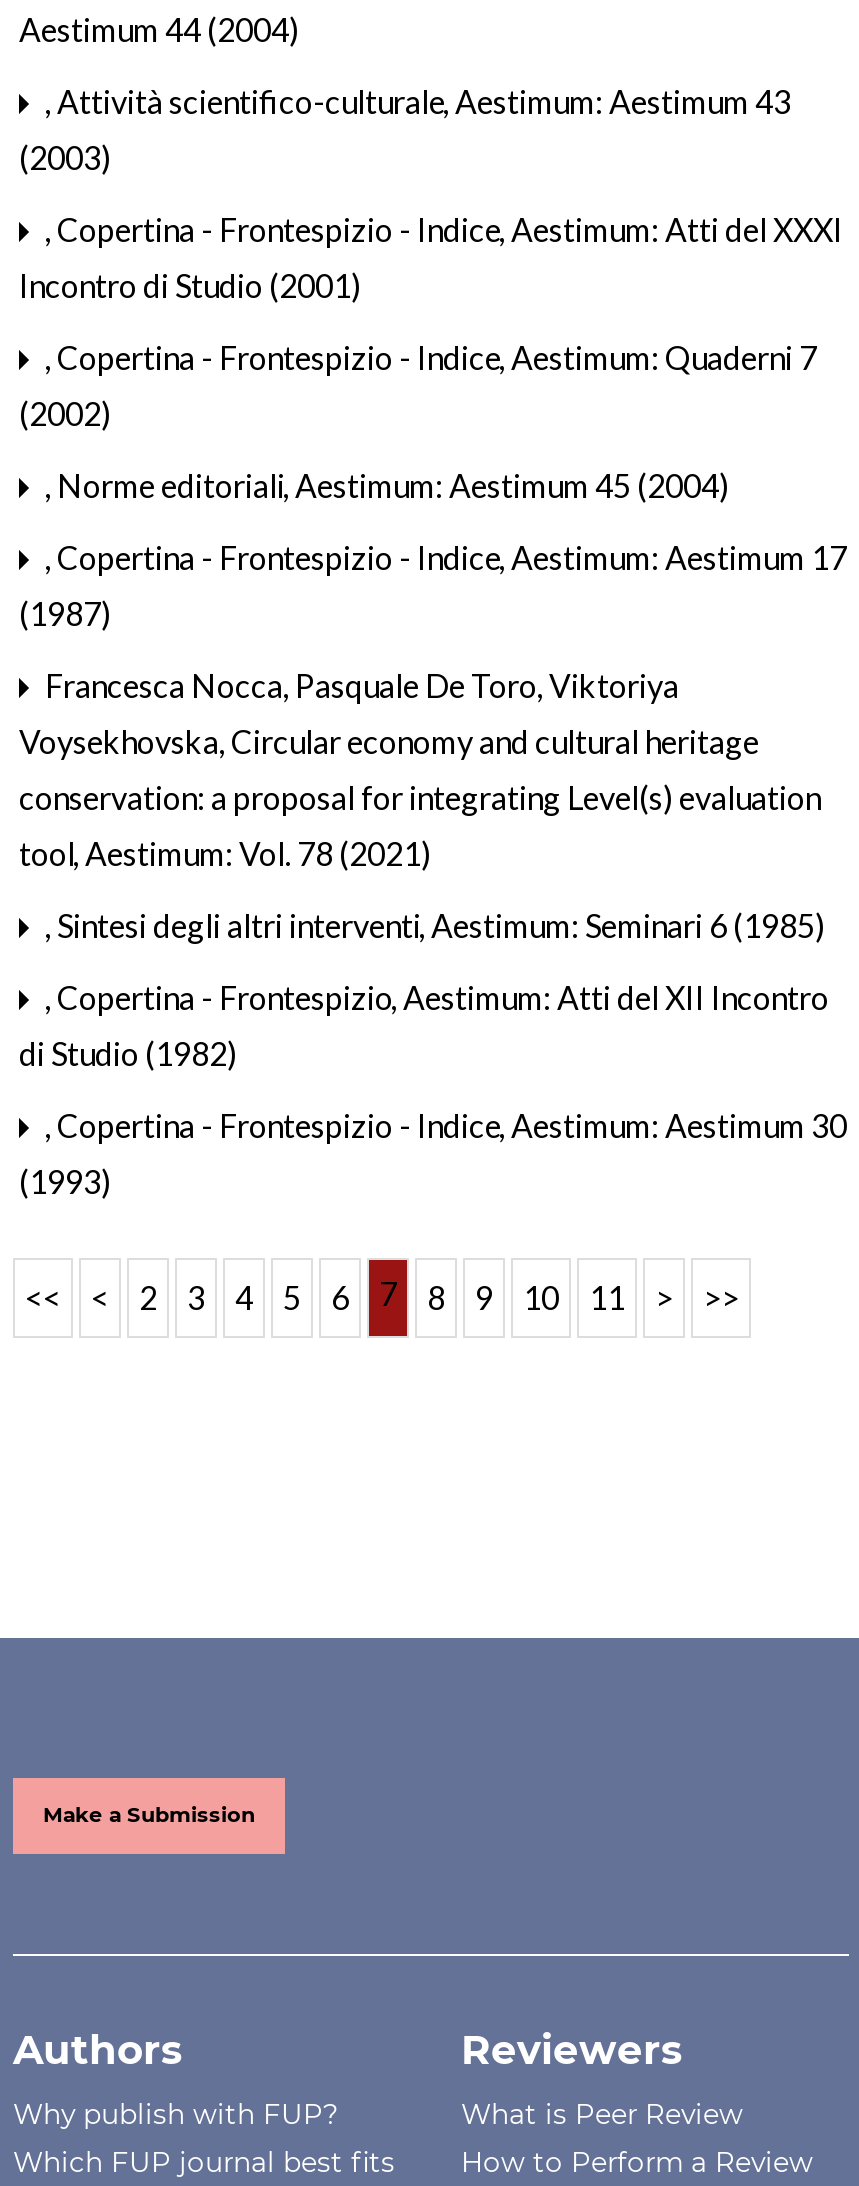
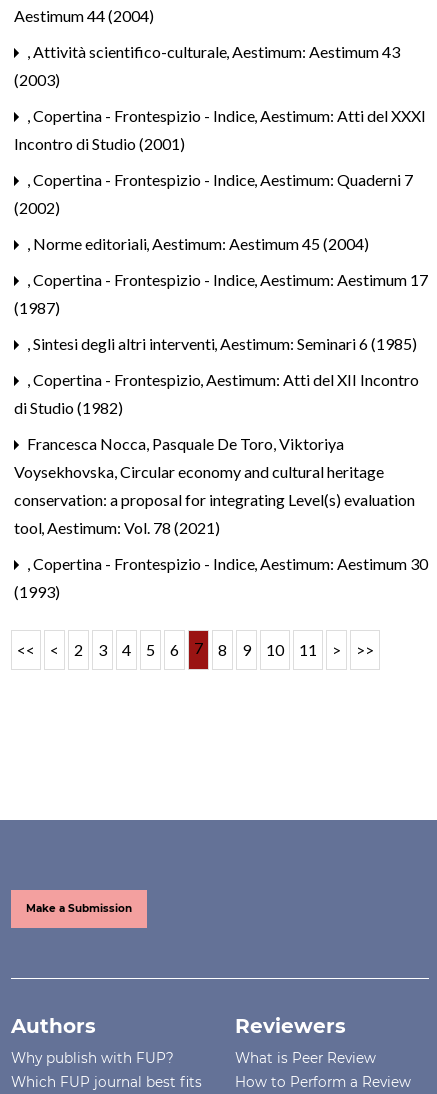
moved down: Francesca Nocca, Pasquale De Toro, Viktoriya | Voysekhovska, Circular economy and cultural heritage | conservation: a proposal for integrating Level(s) evaluation | tool | , Aestimum: Vol. 78 (2021)

moved up: , Sintesi degli altri interventi | , Aestimum: Seminari 6 (1985) | , Copertina - Frontespizio | , Aestimum: Atti del XII Incontro | di Studio (1982)
